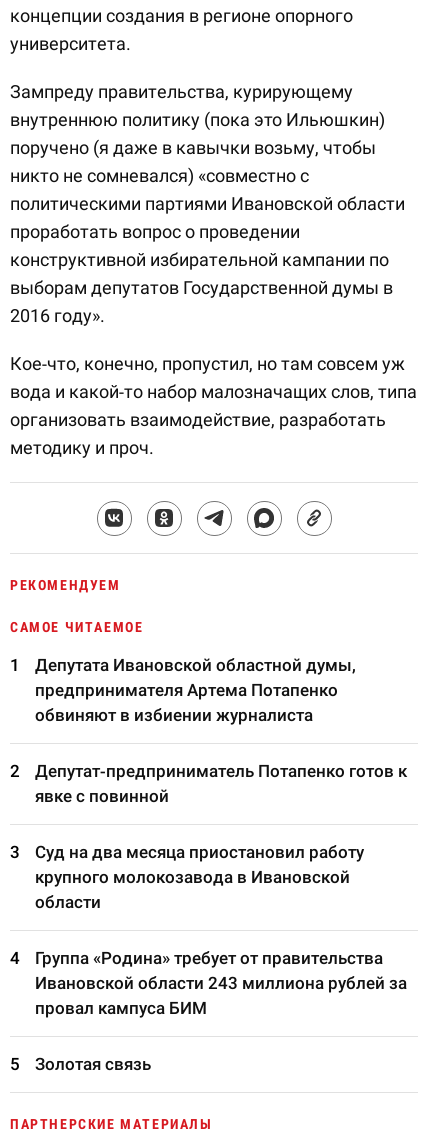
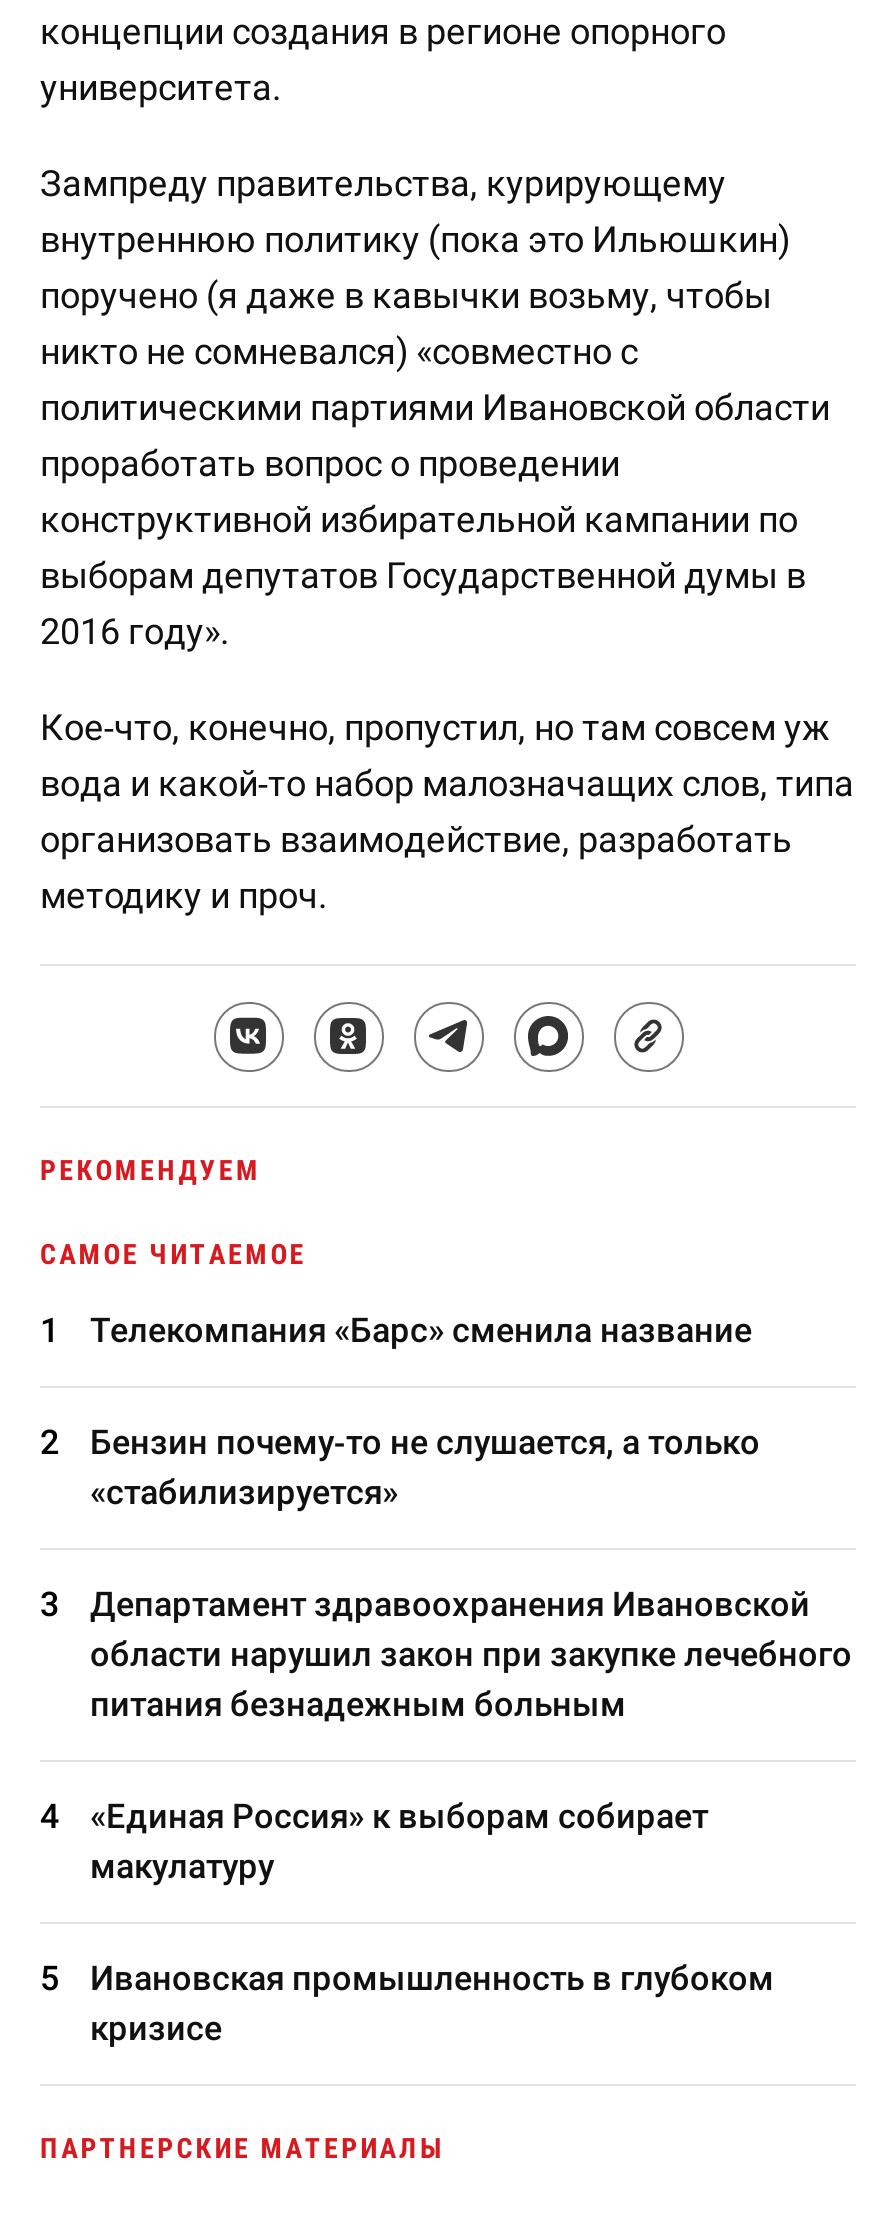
- Депутата Ивановской областной думы,
- предпринимателя Артема Потапенко
- обвиняют в избиении журналиста
+ Телекомпания «Барс» сменила название

- Депутат-предприниматель Потапенко готов к
- явке с повинной
+ Бензин почему-то не слушается, а только
+ «стабилизируется»

- Суд на два месяца приостановил работу
- крупного молокозавода в Ивановской
- области
+ Департамент здравоохранения Ивановской
+ области нарушил закон при закупке лечебного
+ питания безнадежным больным

- Группа «Родина» требует от правительства
- Ивановской области 243 миллиона рублей за
- провал кампуса БИМ
+ «Единая Россия» к выборам собирает
+ макулатуру

- Золотая связь
+ Ивановская промышленность в глубоком
+ кризисе
